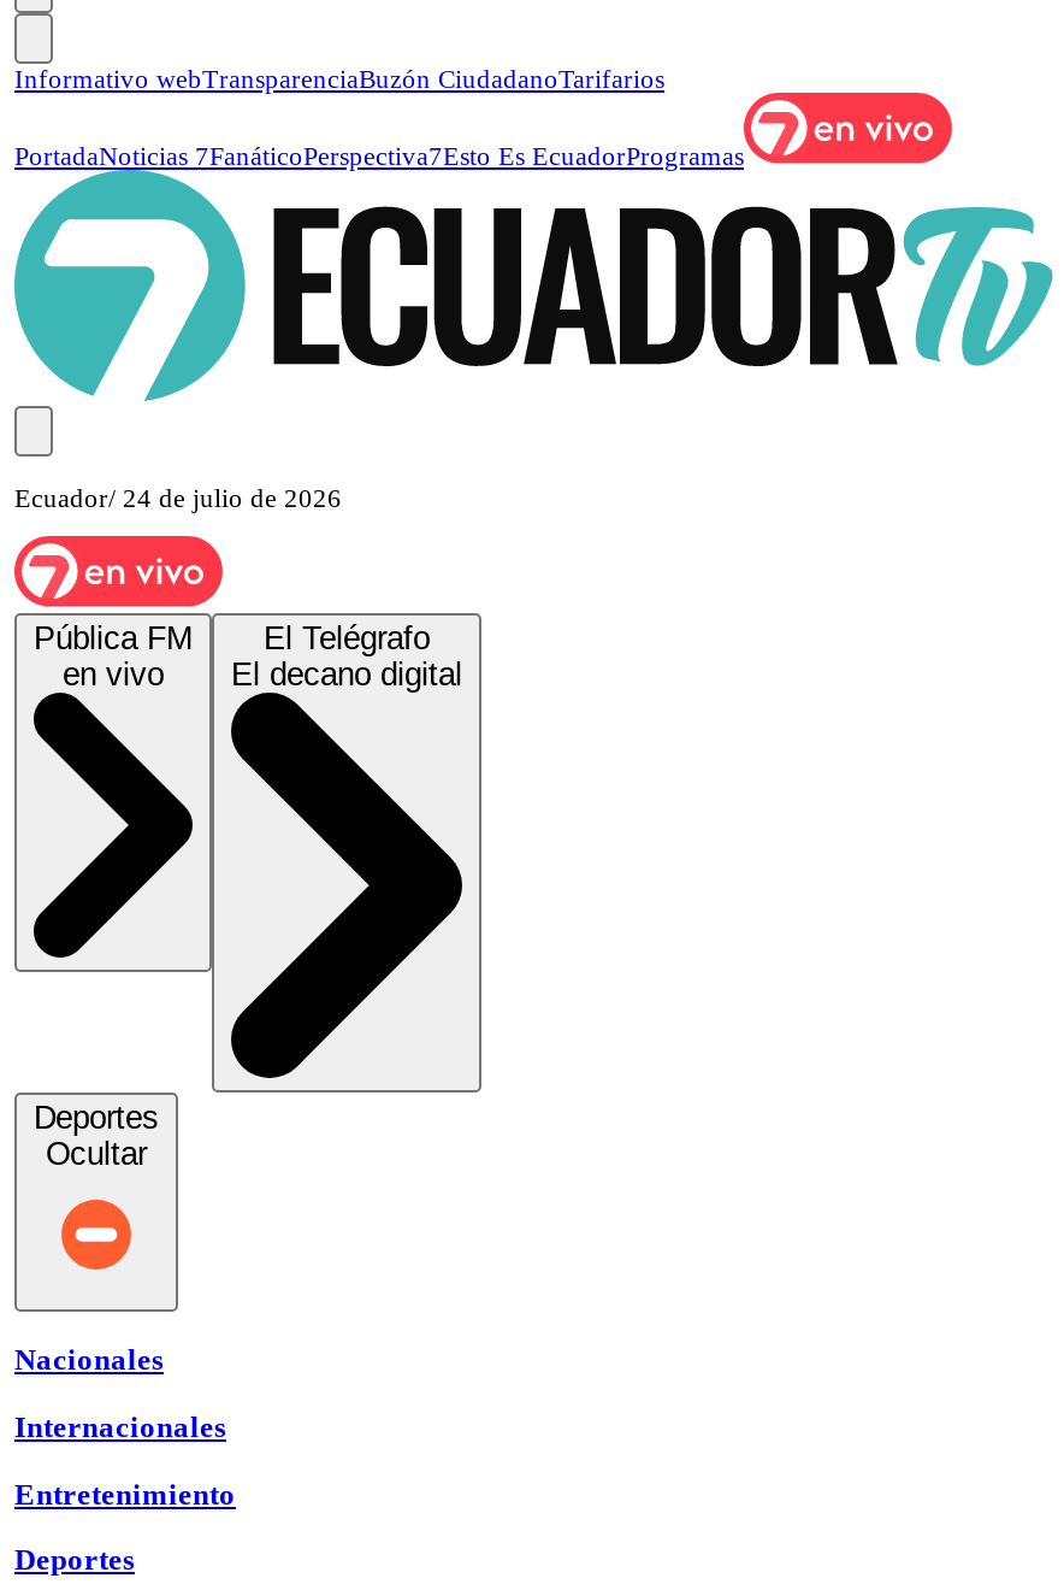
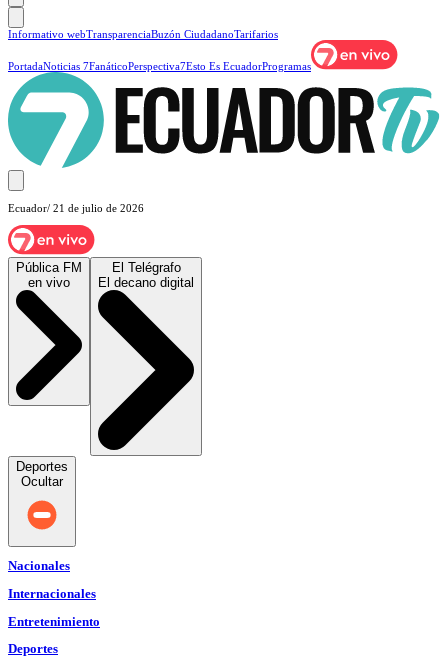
- Ecuador/ 24 de julio de 2026
+ Ecuador/ 21 de julio de 2026
